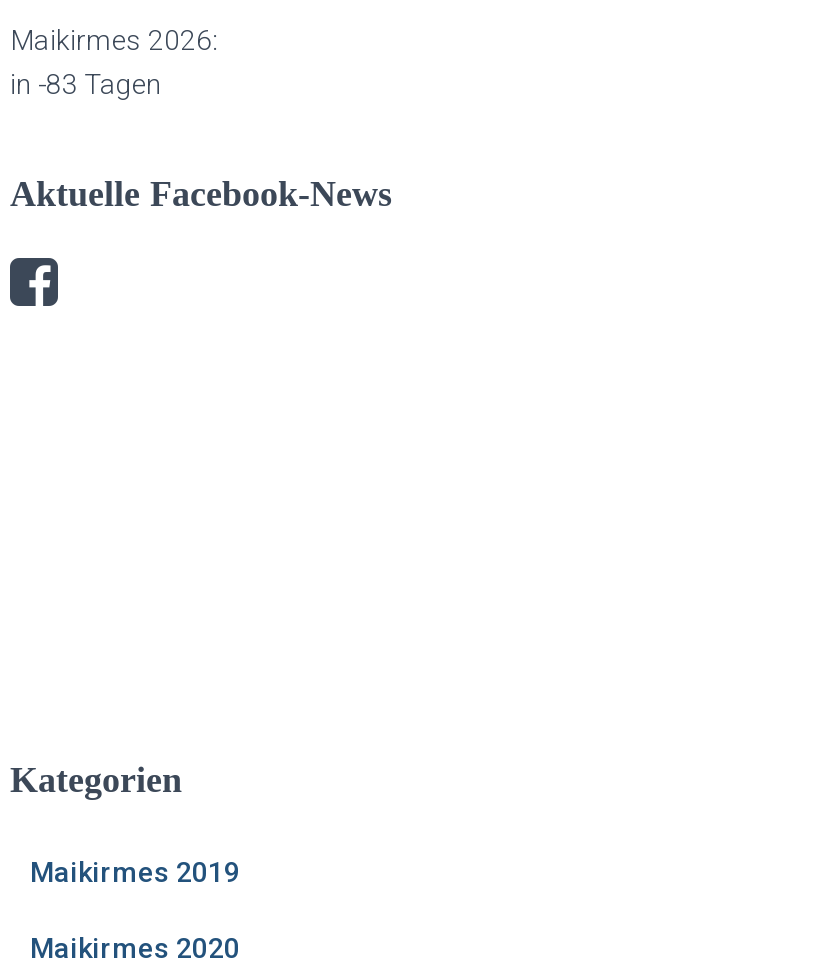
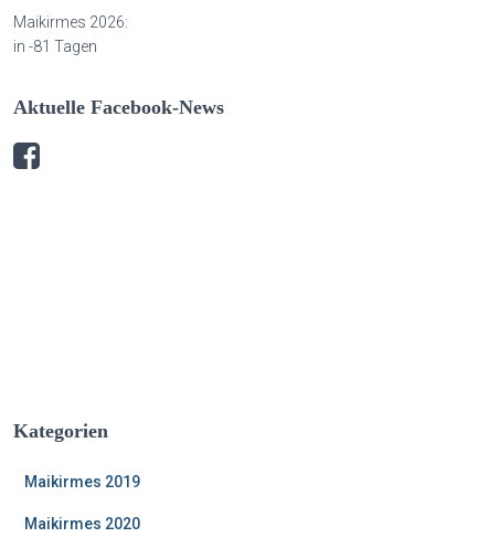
- in -83 Tagen
+ in -81 Tagen
